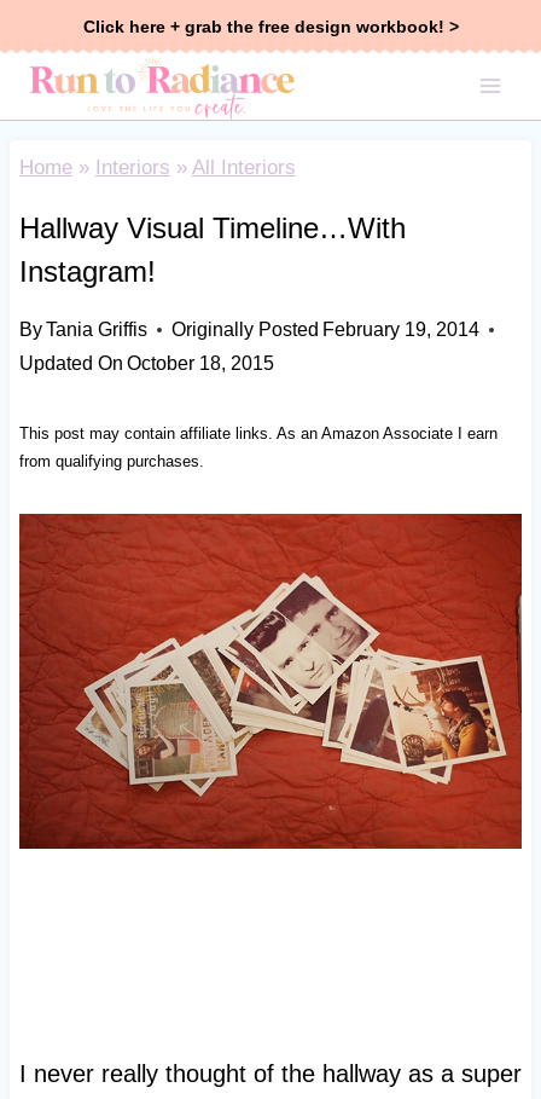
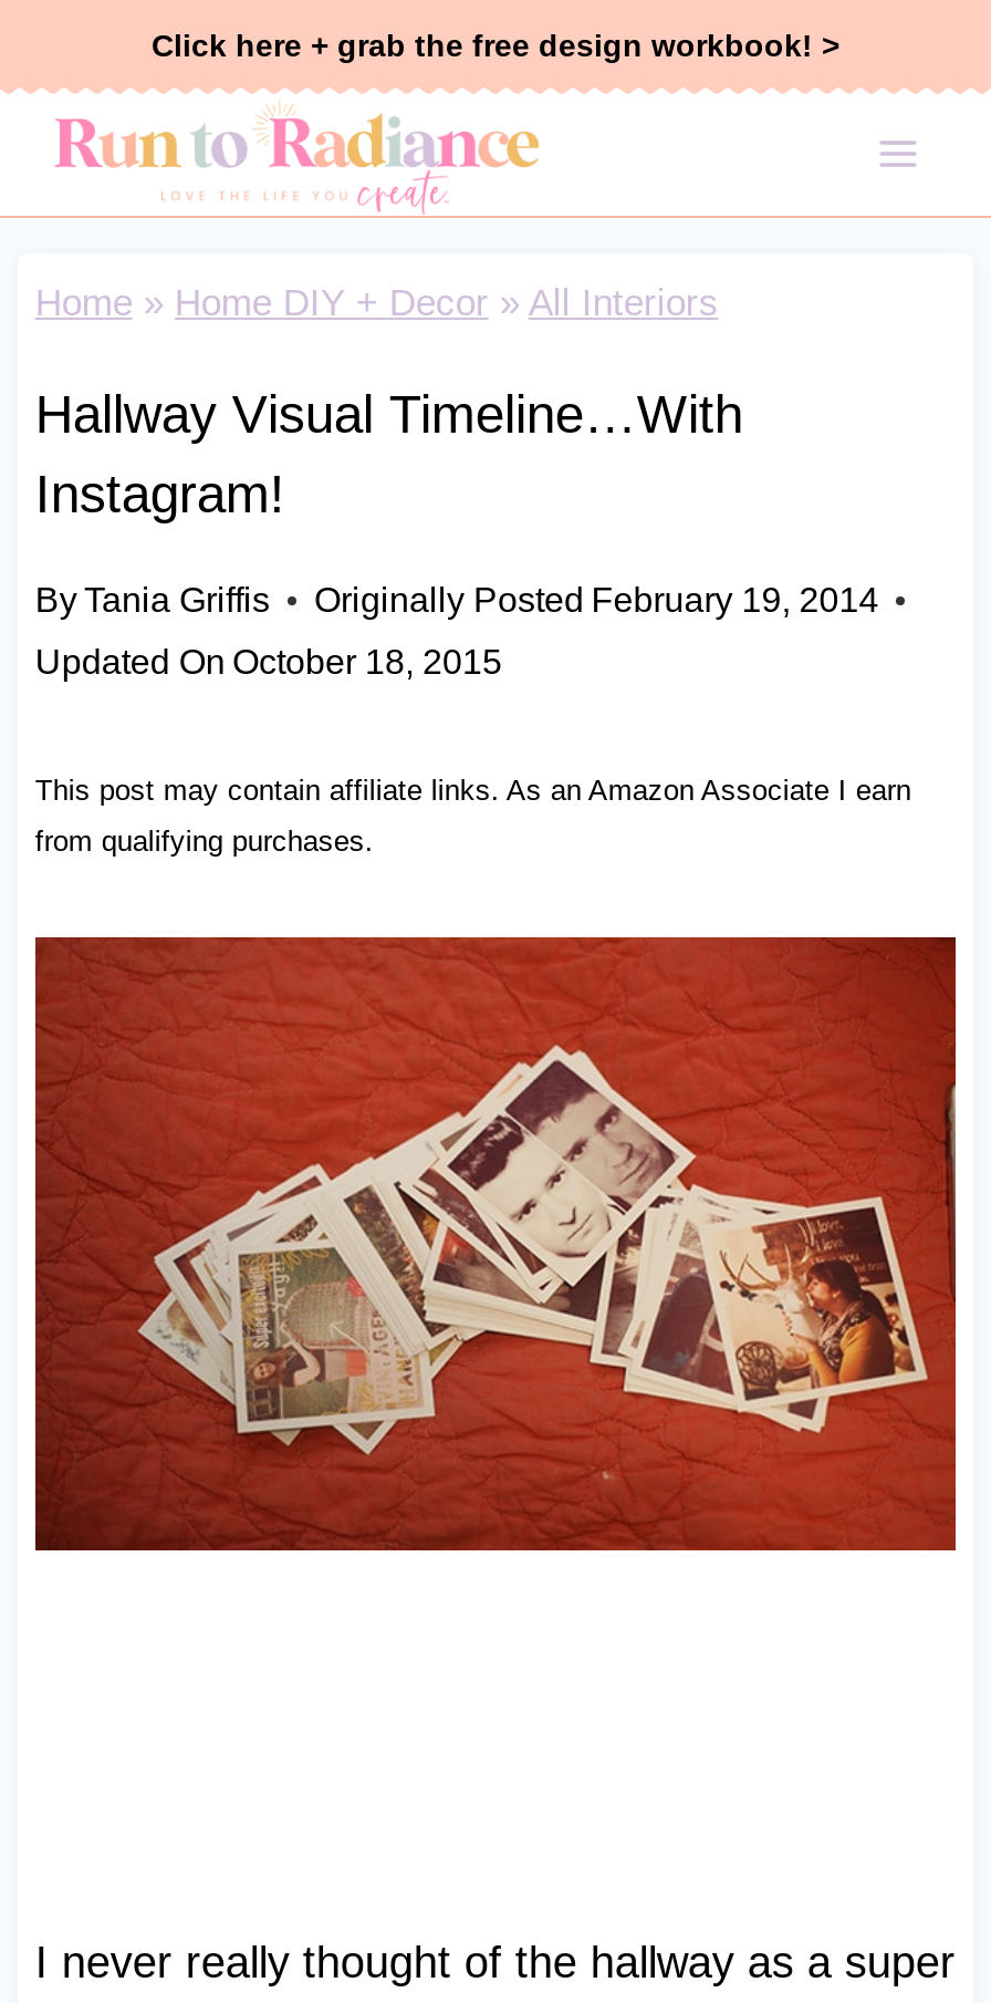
- Home» Interiors» All Interiors
+ Home» Home DIY + Decor» All Interiors
